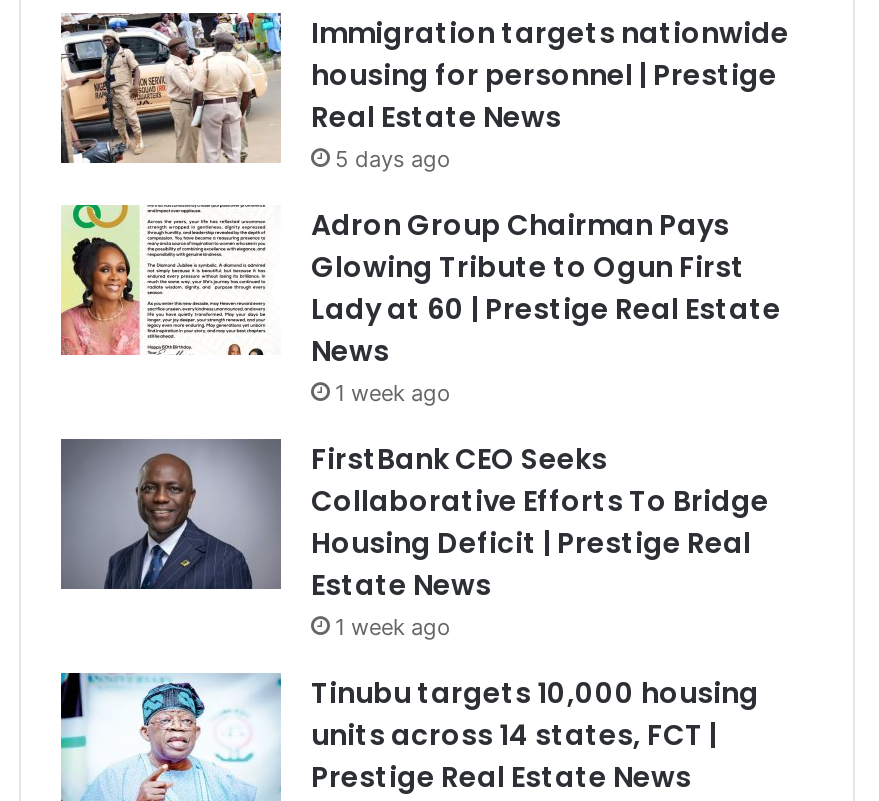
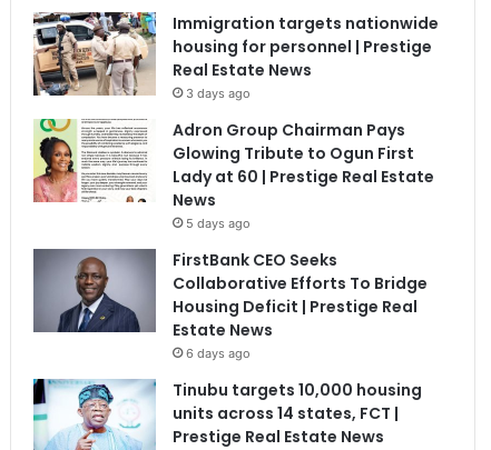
- 5 days ago
+ 3 days ago

- 1 week ago
+ 5 days ago

- 1 week ago
+ 6 days ago
